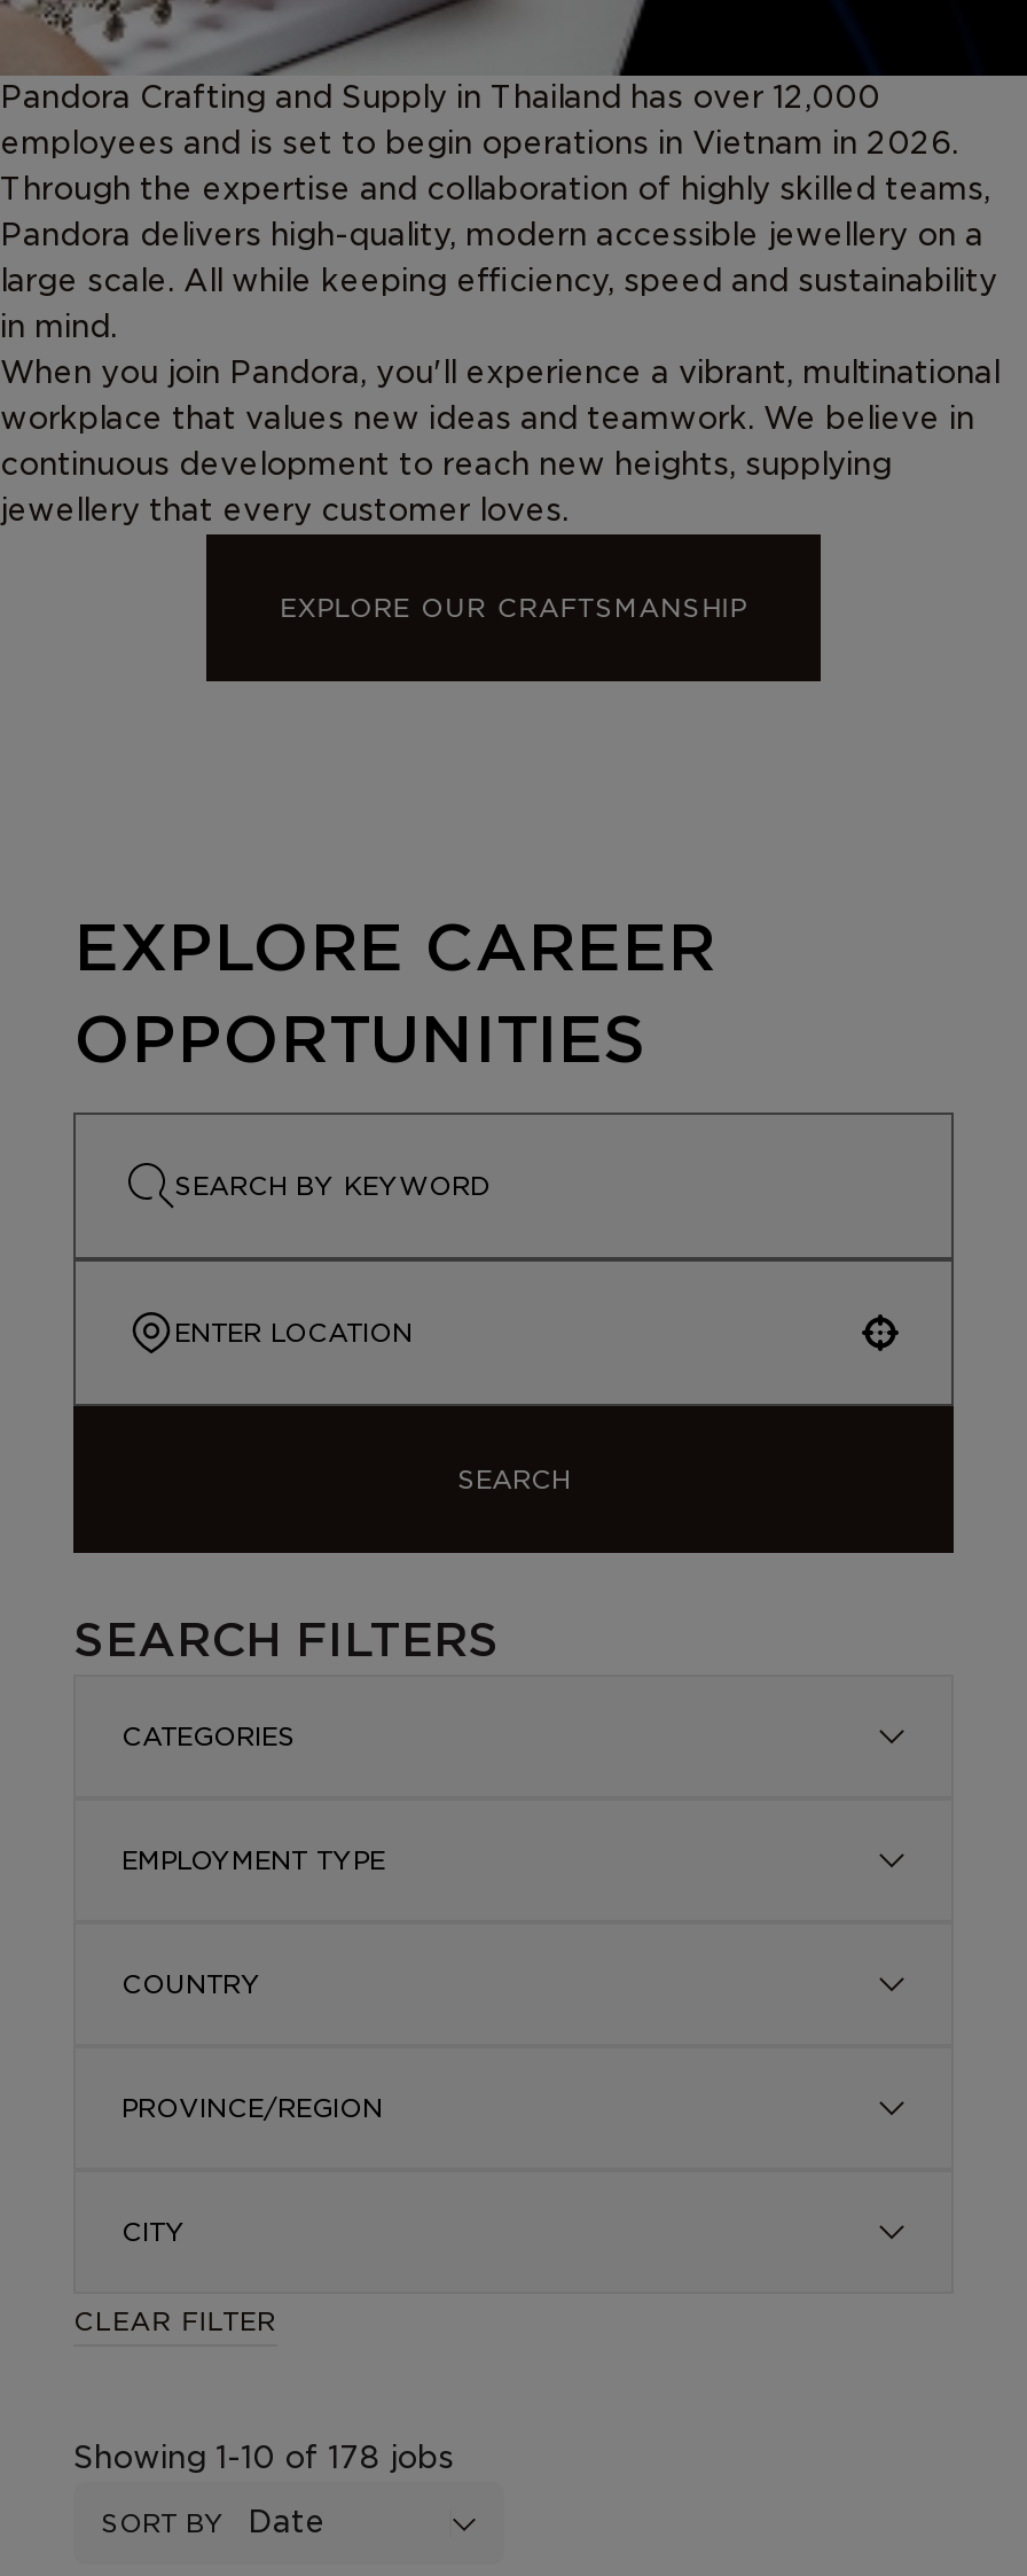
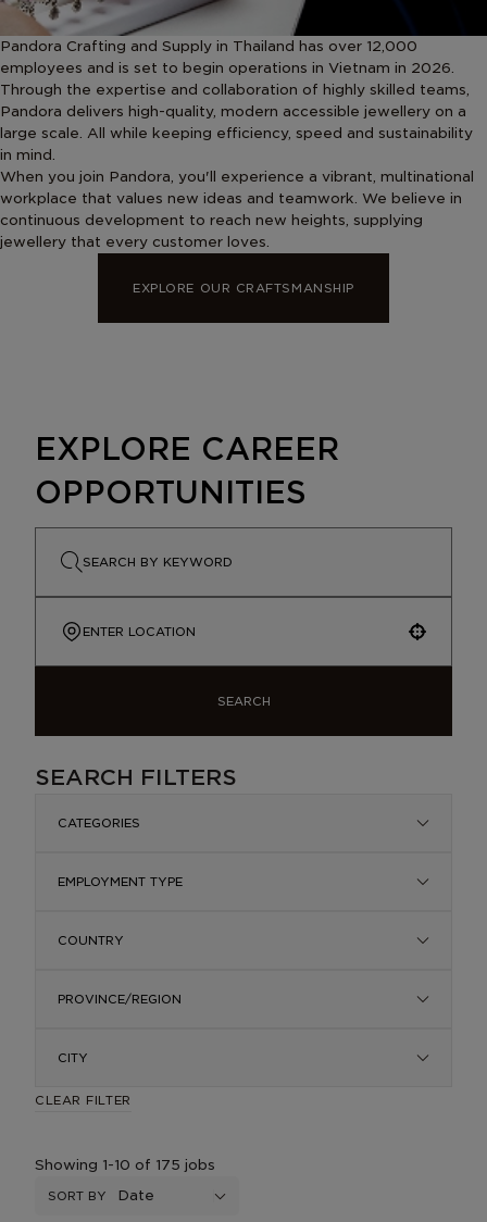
- Showing 1-10 of 178 jobs
+ Showing 1-10 of 175 jobs
